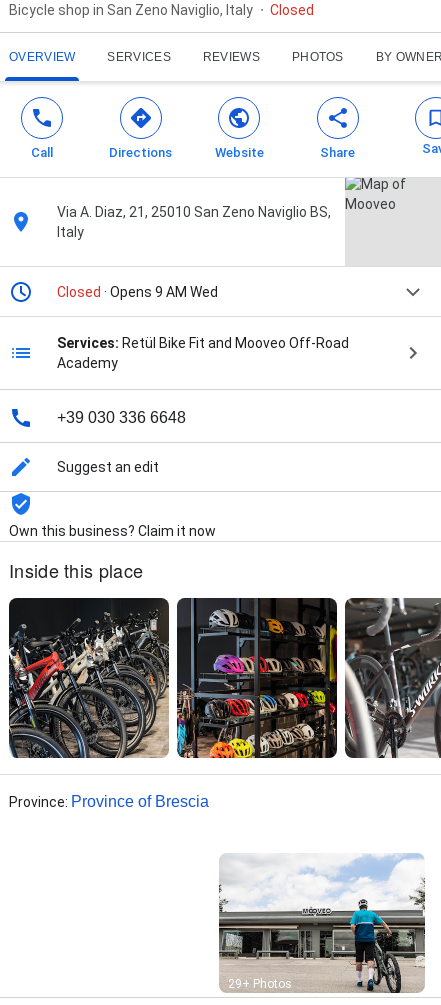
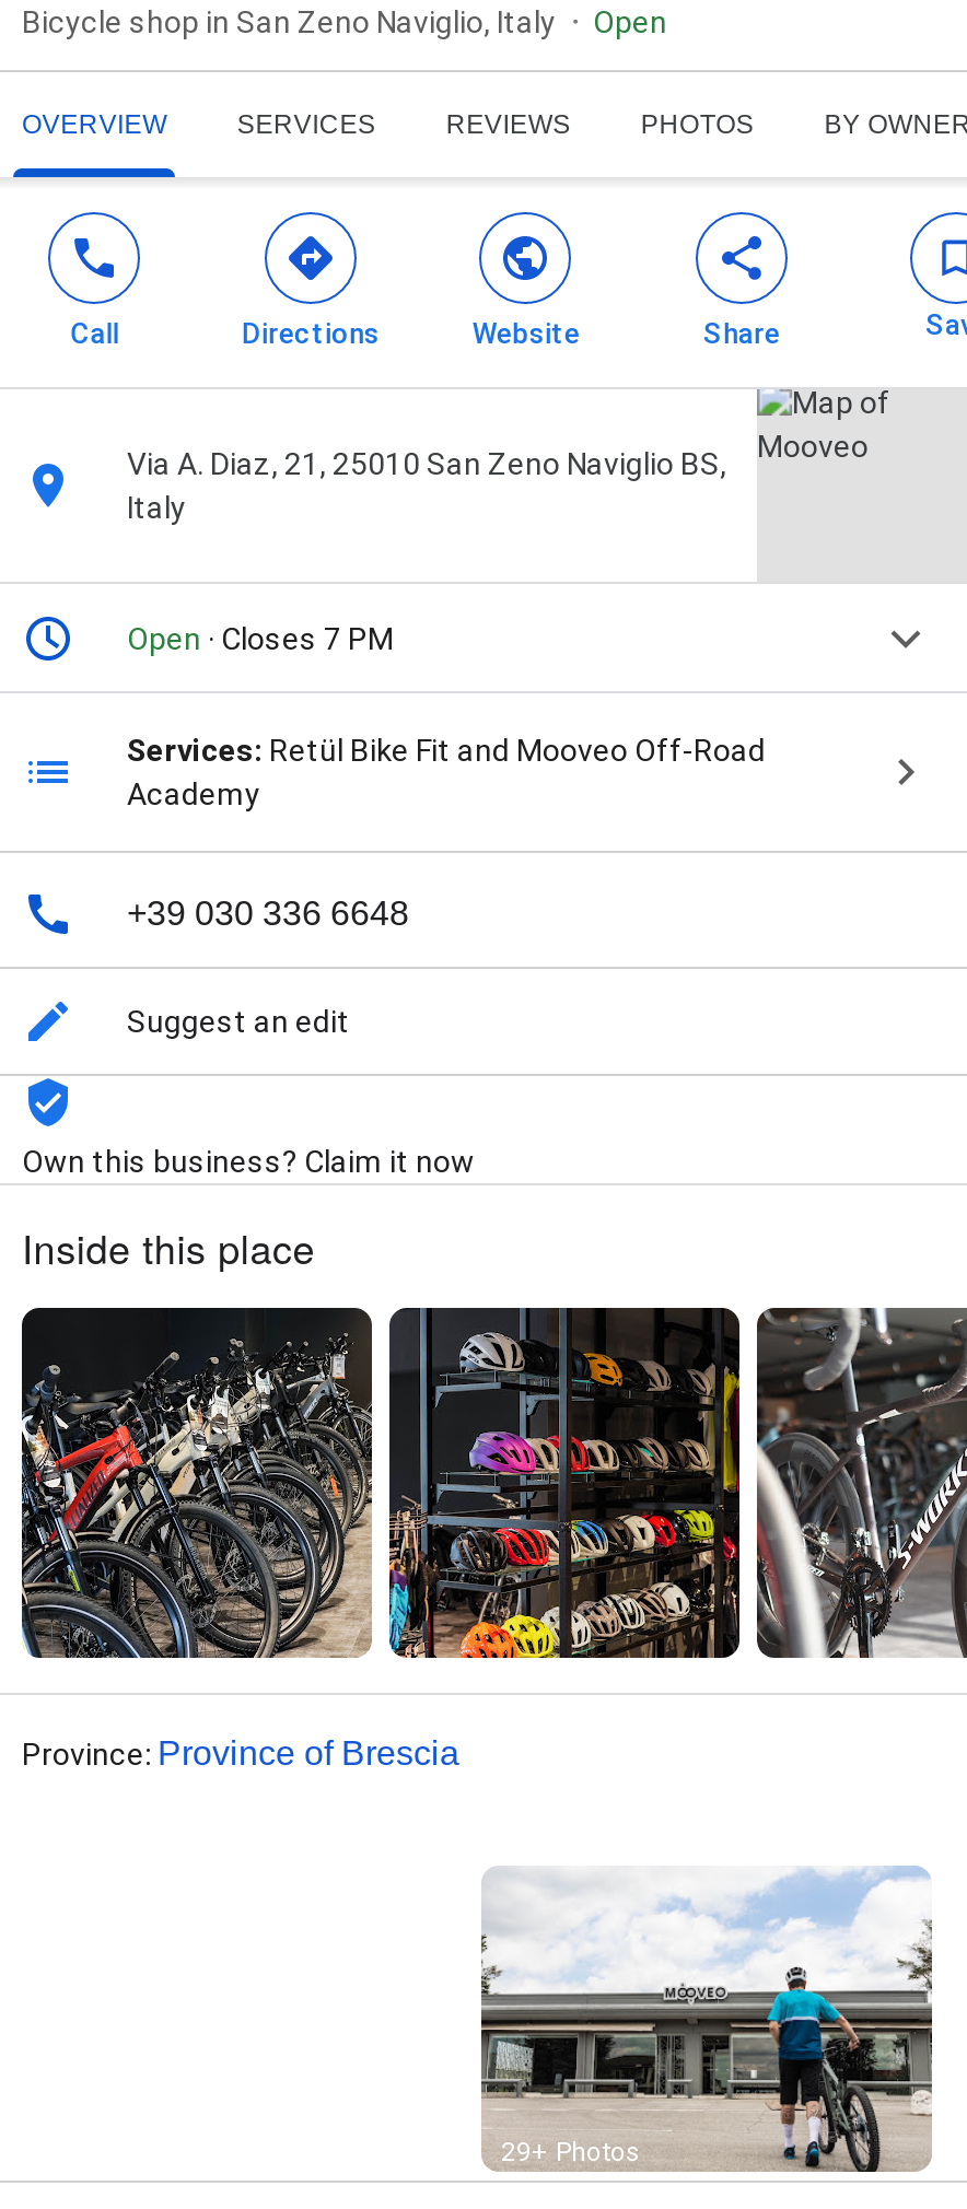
- Closed
+ Open

- Closed · Opens 9 AM Wed
+ Open · Closes 7 PM
